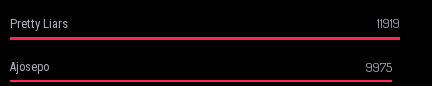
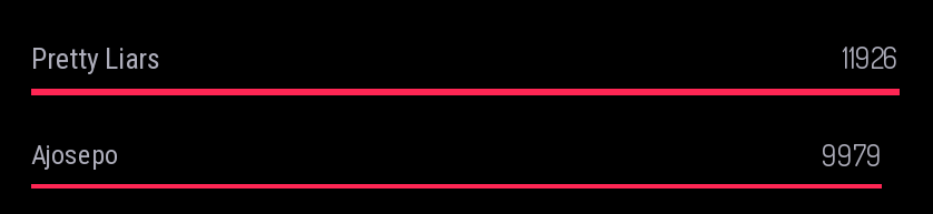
- 11919
+ 11926

- 9975
+ 9979
